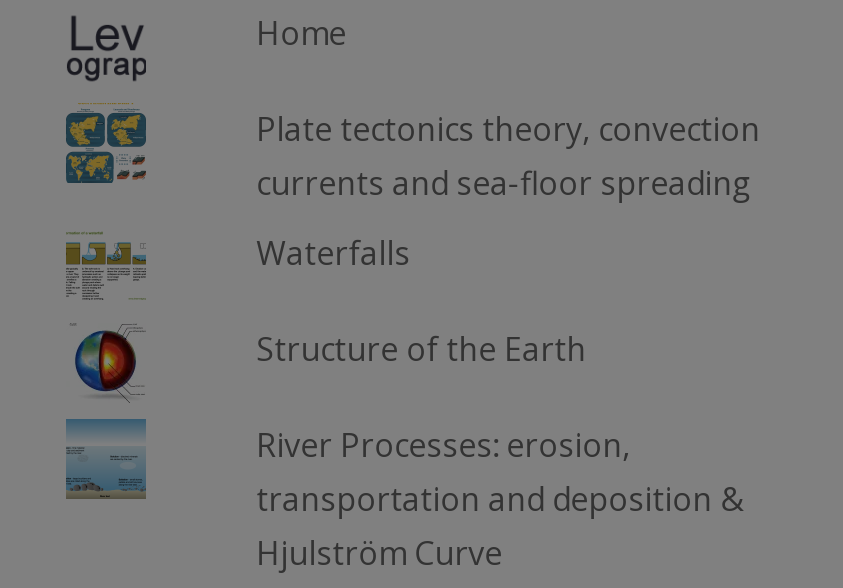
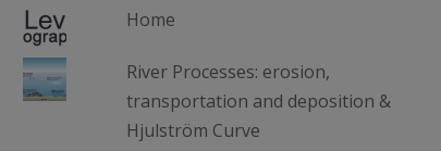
- [image]

- Plate tectonics theory, convection
- currents and sea-floor spreading
- Waterfalls
- Structure of the Earth

- [image]

- [image]
